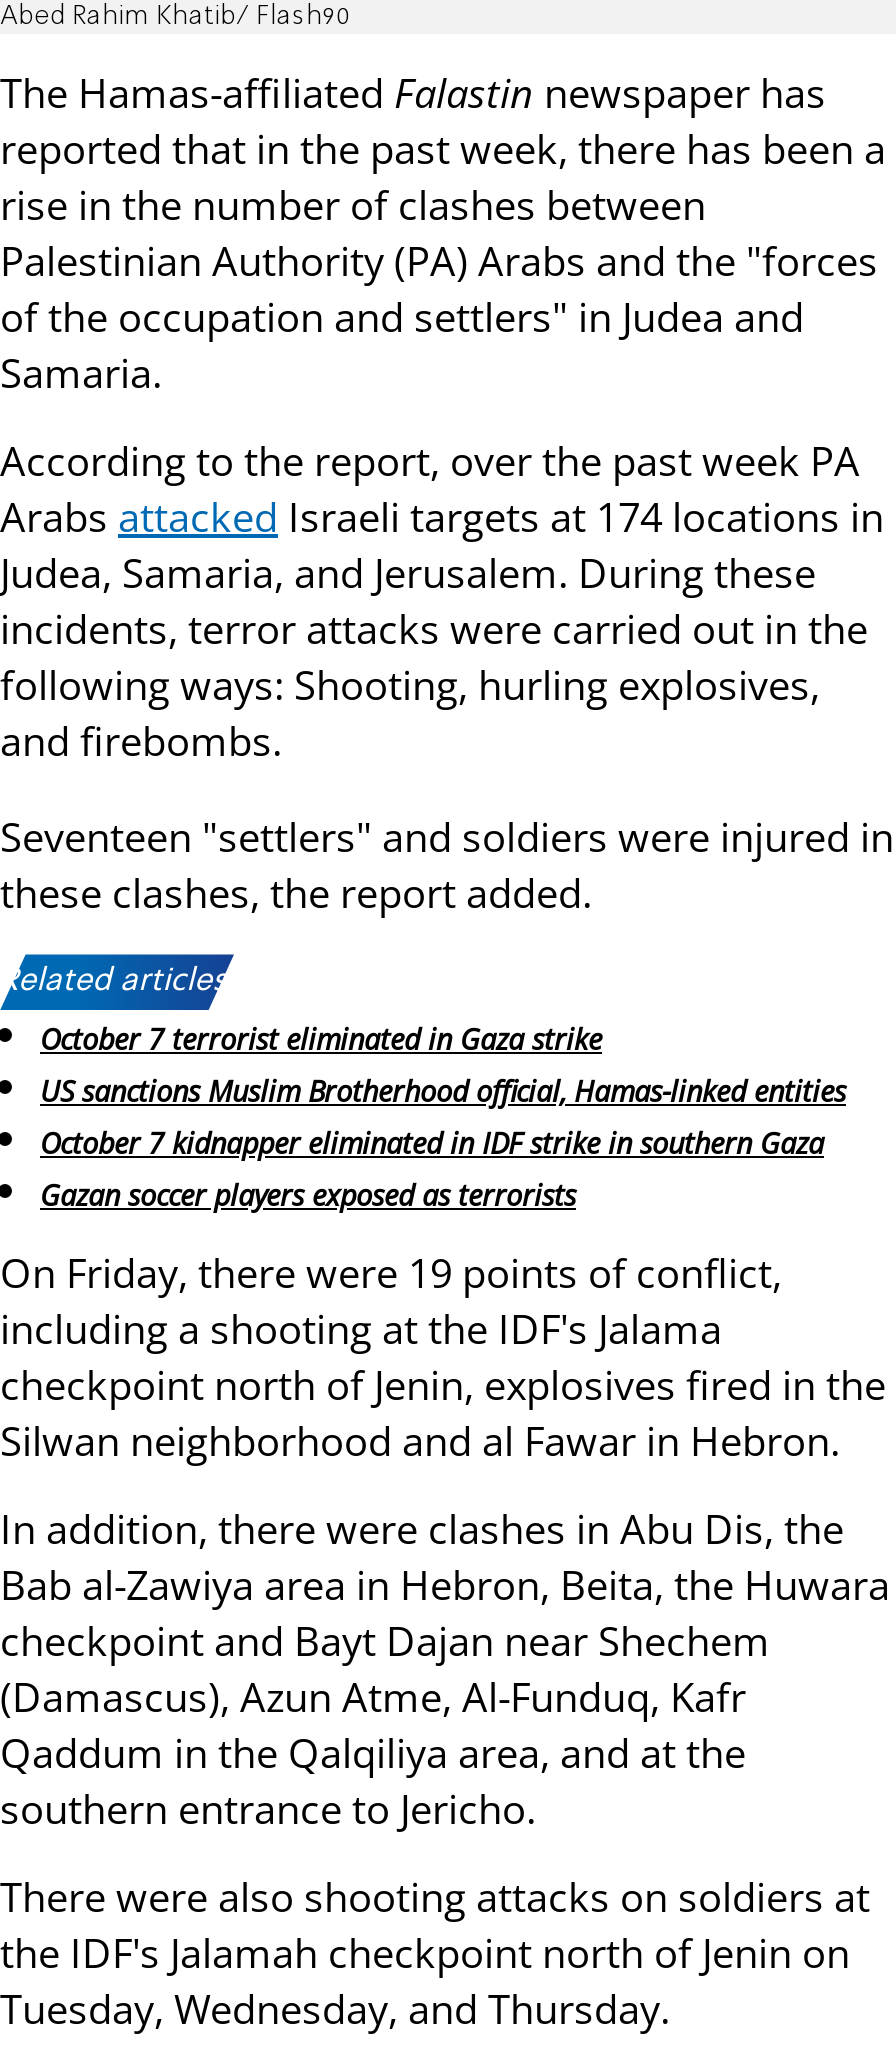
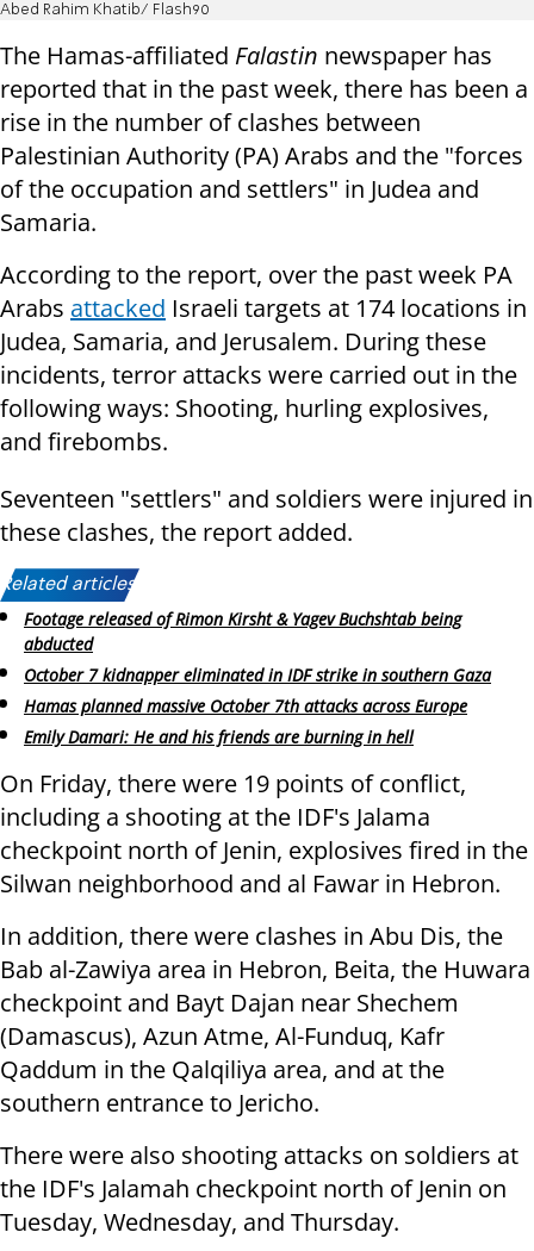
- October 7 terrorist eliminated in Gaza strike
- US sanctions Muslim Brotherhood official, Hamas-linked entities
+ Footage released of Rimon Kirsht & Yagev Buchshtab being
+ abducted

- Gazan soccer players exposed as terrorists
+ Hamas planned massive October 7th attacks across Europe
+ Emily Damari: He and his friends are burning in hell
